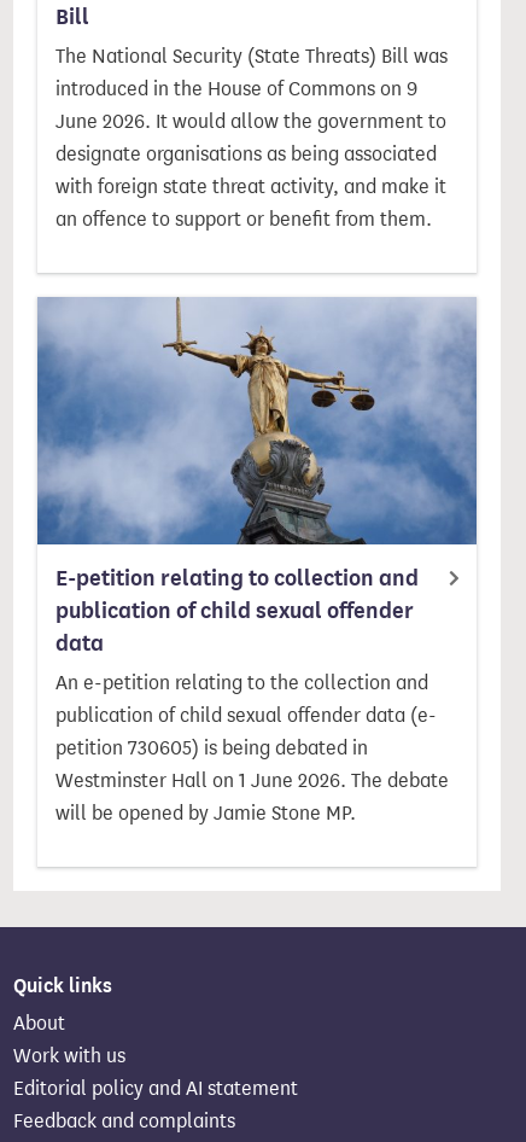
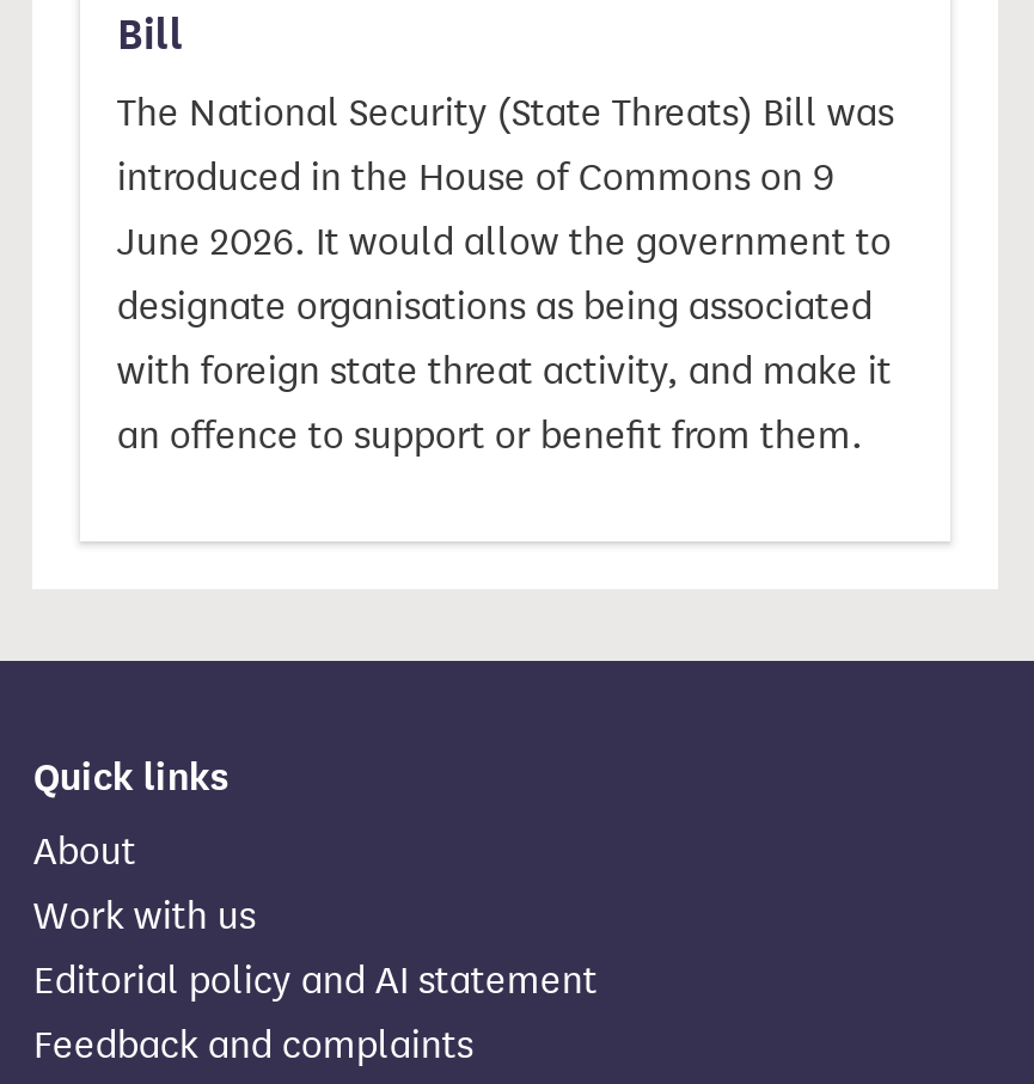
- [image]
- E-petition relating to collection and
- publication of child sexual offender
- data
- An e-petition relating to the collection and
- publication of child sexual offender data (e-
- petition 730605) is being debated in
- Westminster Hall on 1 June 2026. The debate
- will be opened by Jamie Stone MP.
